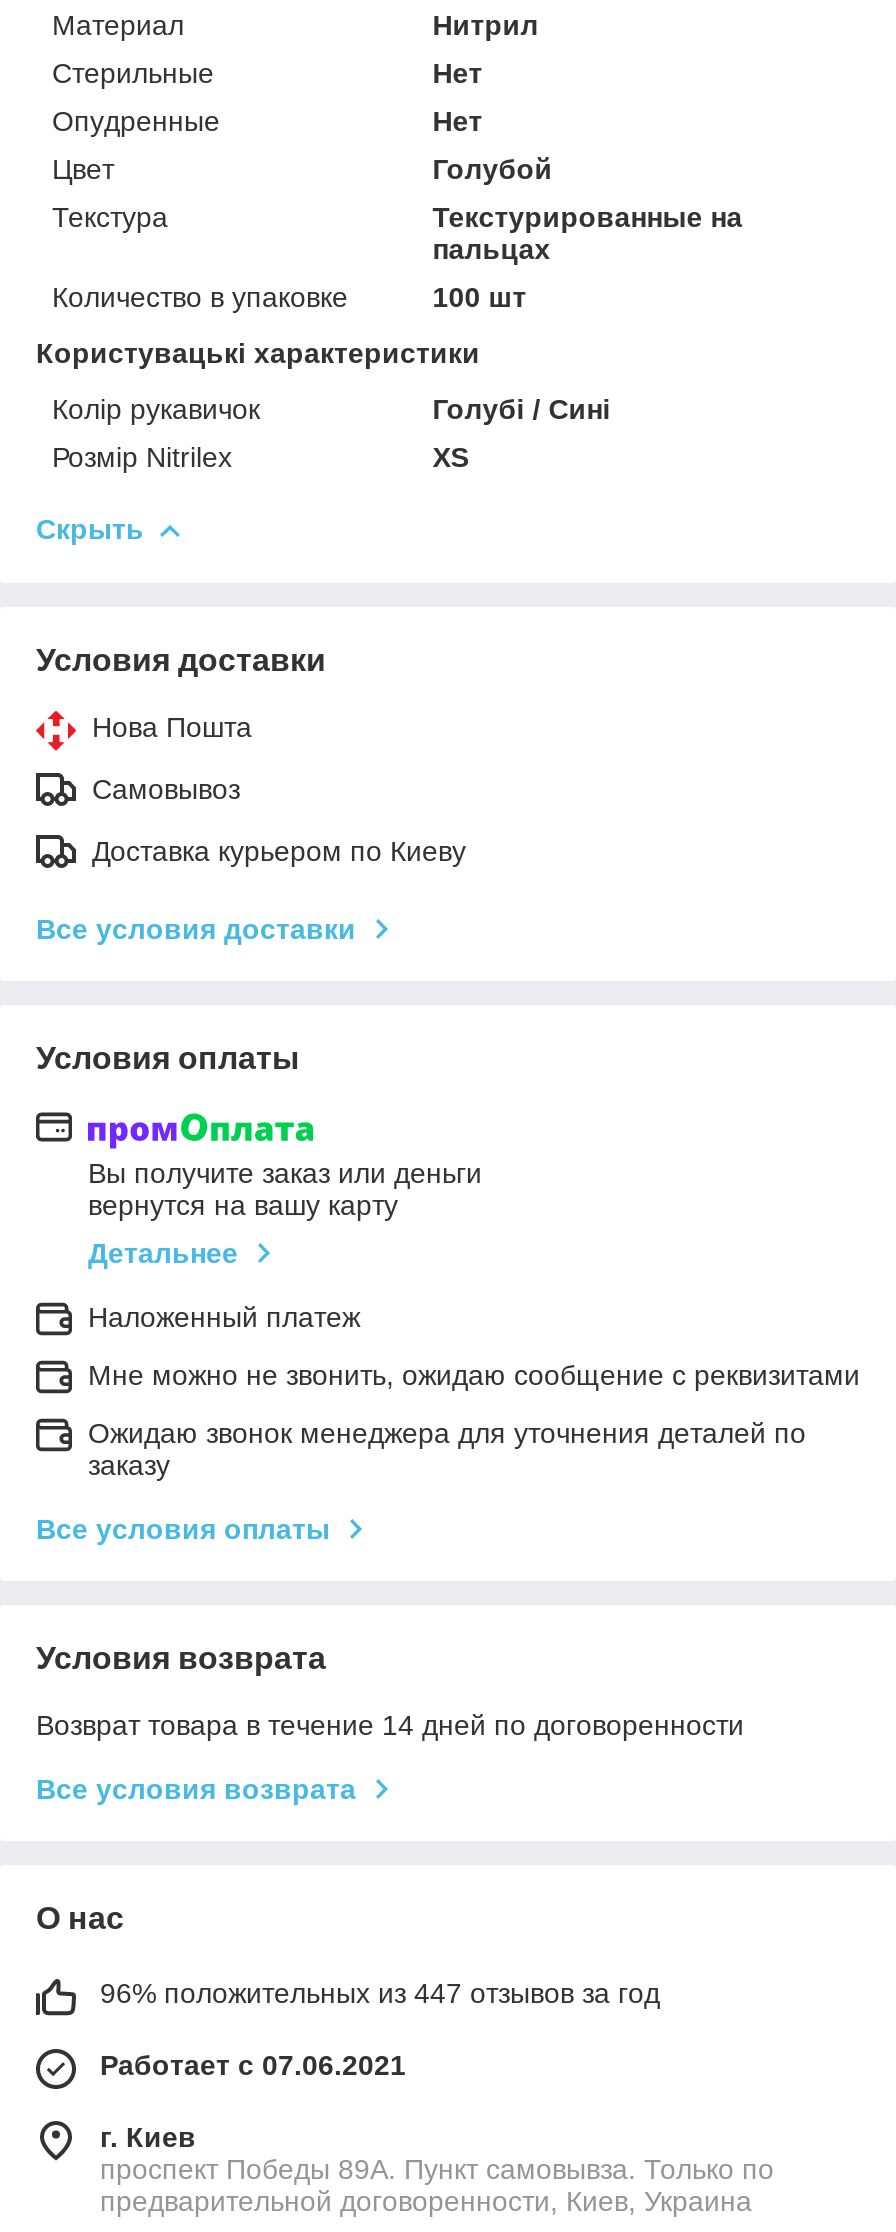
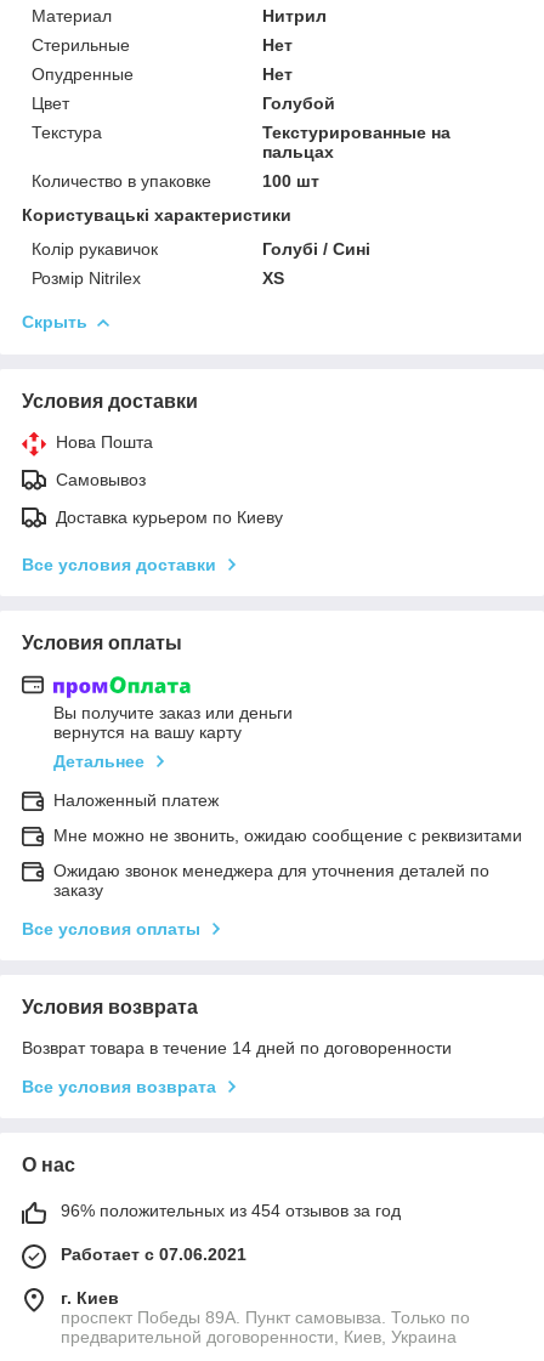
- 96% положительных из 447 отзывов за год
+ 96% положительных из 454 отзывов за год
